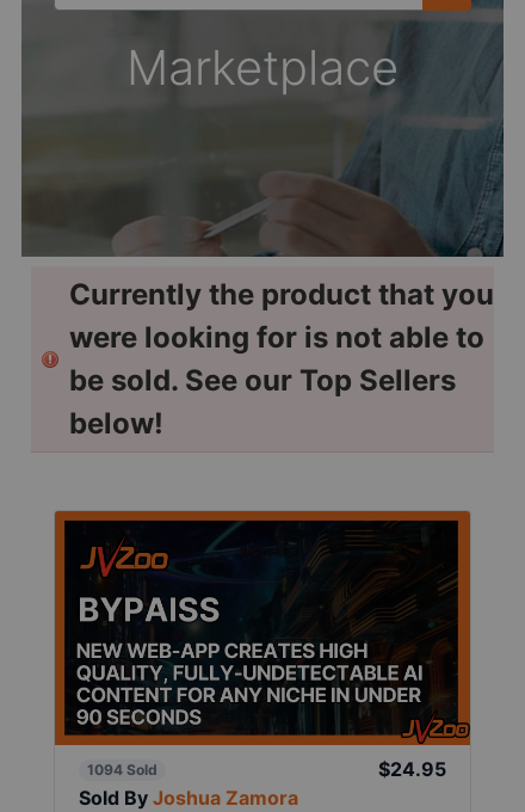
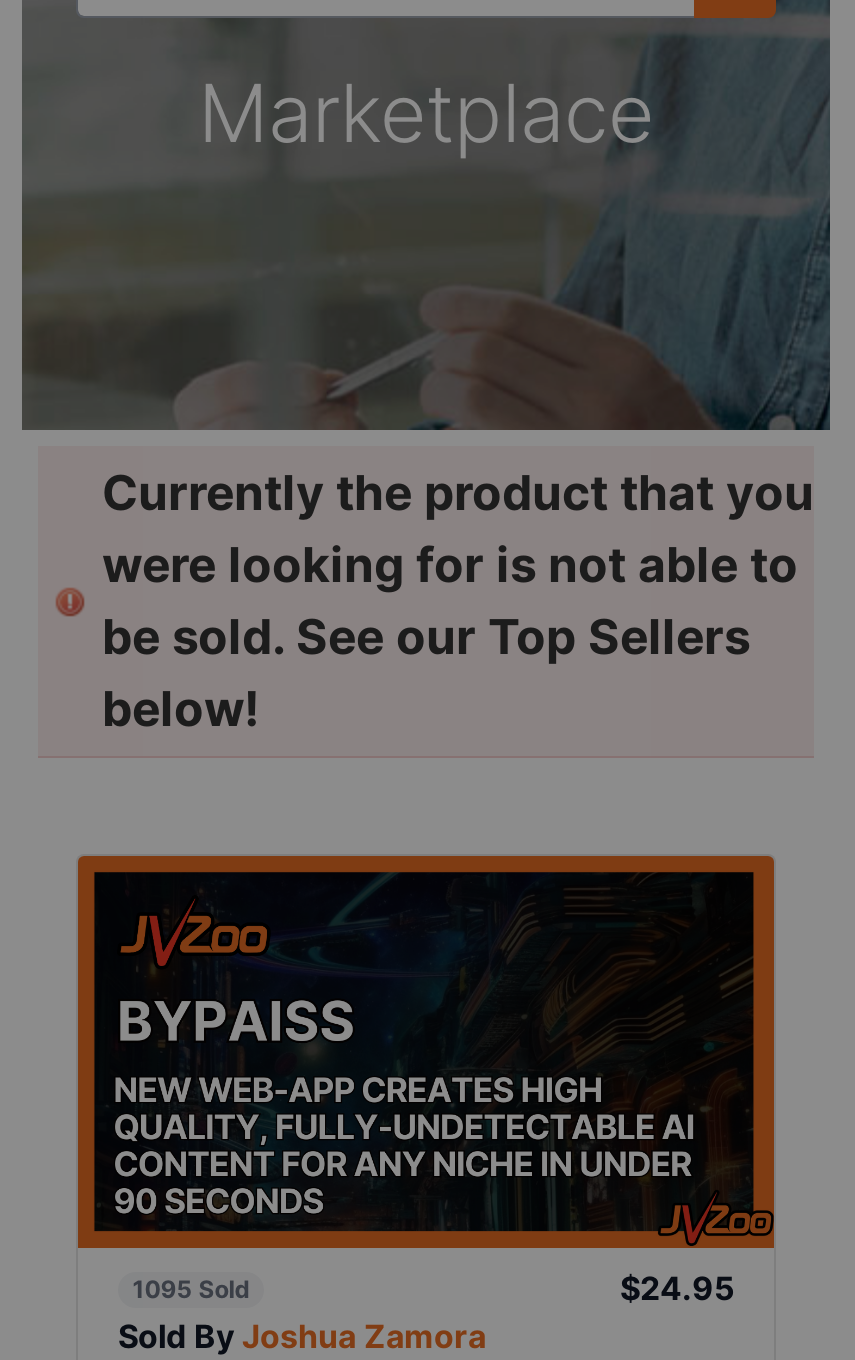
- 1094 Sold
+ 1095 Sold
